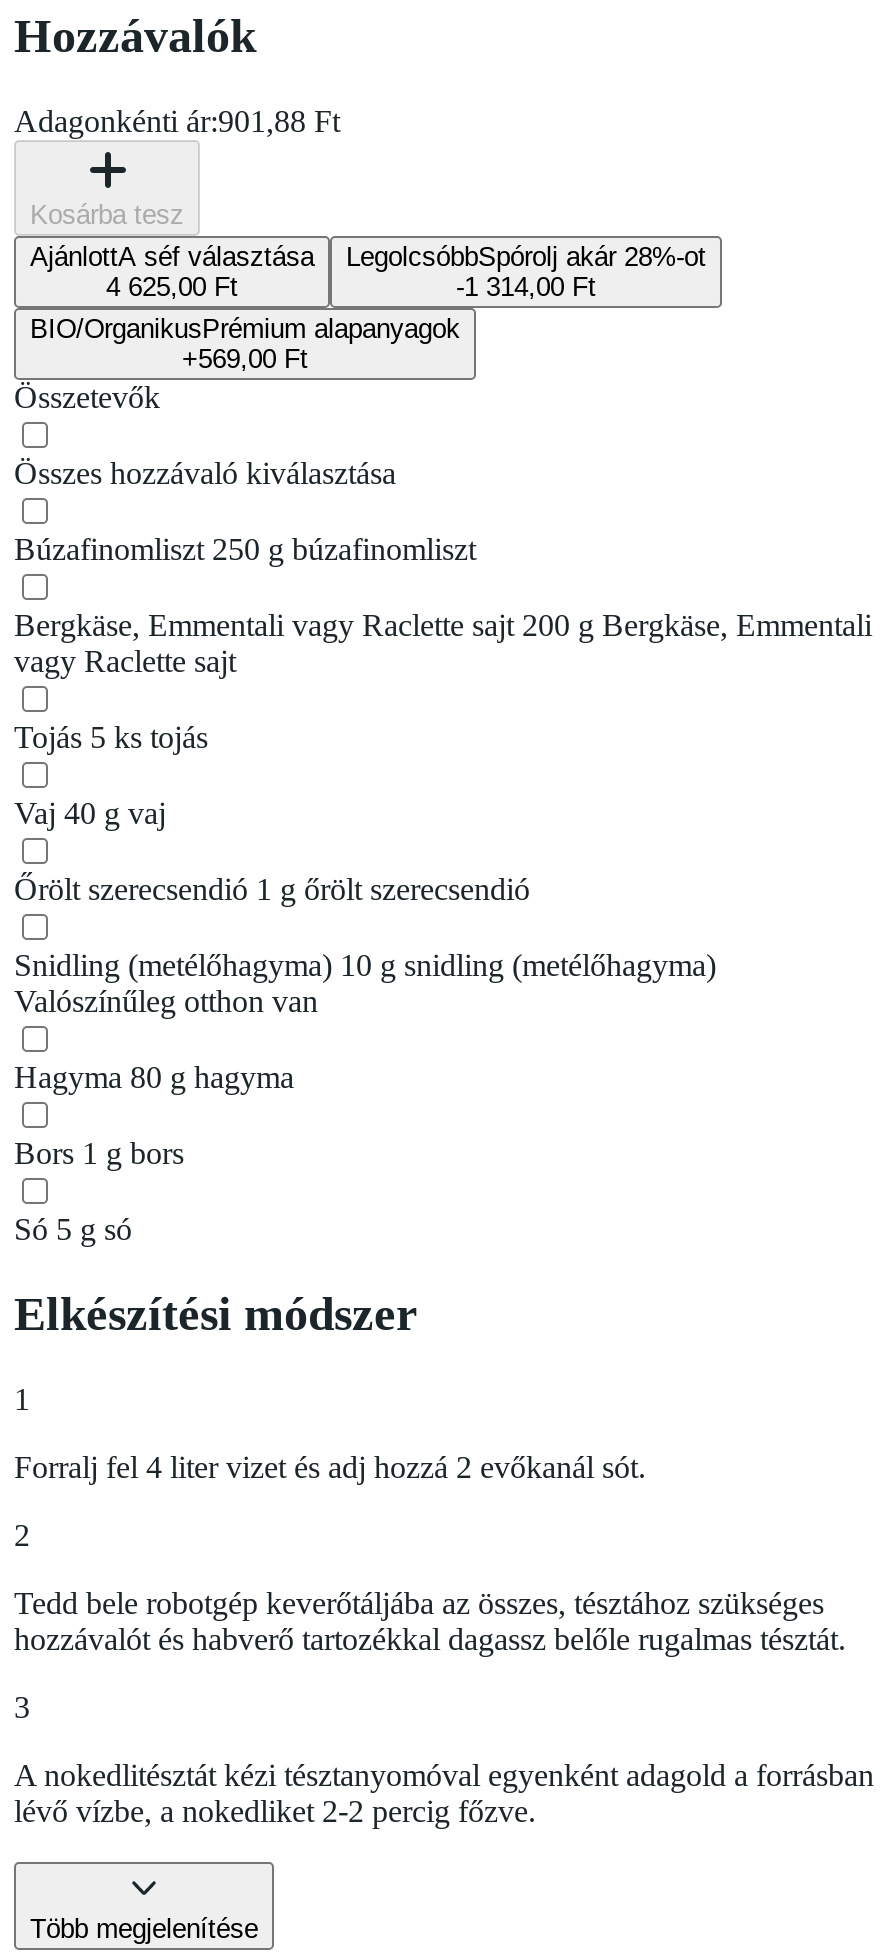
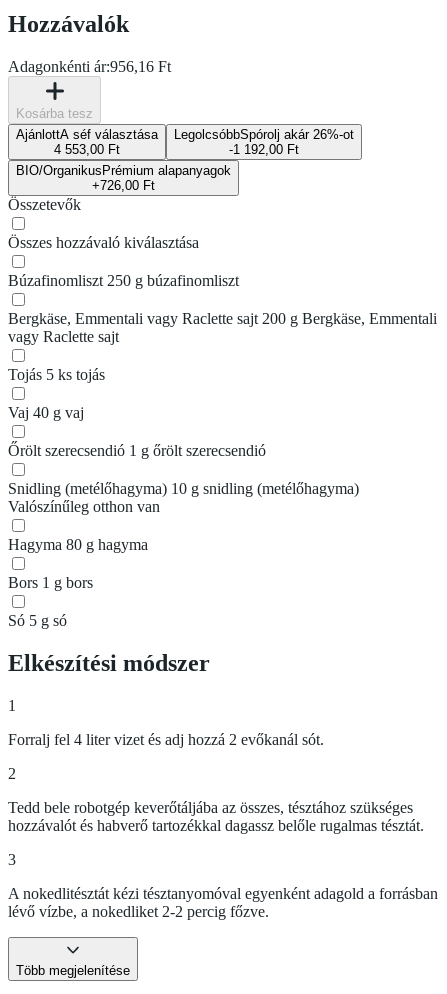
- Adagonkénti ár:901,88 Ft
+ Adagonkénti ár:956,16 Ft

- LegolcsóbbSpórolj akár 28%-ot
+ LegolcsóbbSpórolj akár 26%-ot

- 4 625,00 Ft
+ 4 553,00 Ft

- -1 314,00 Ft
+ -1 192,00 Ft

- +569,00 Ft
+ +726,00 Ft
